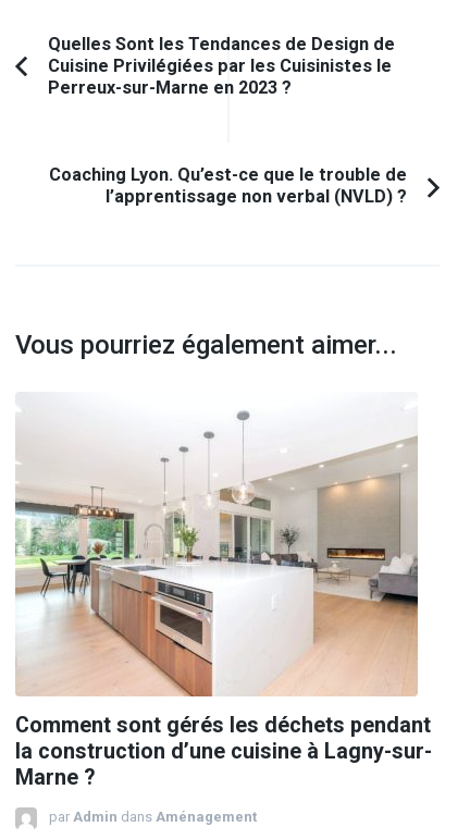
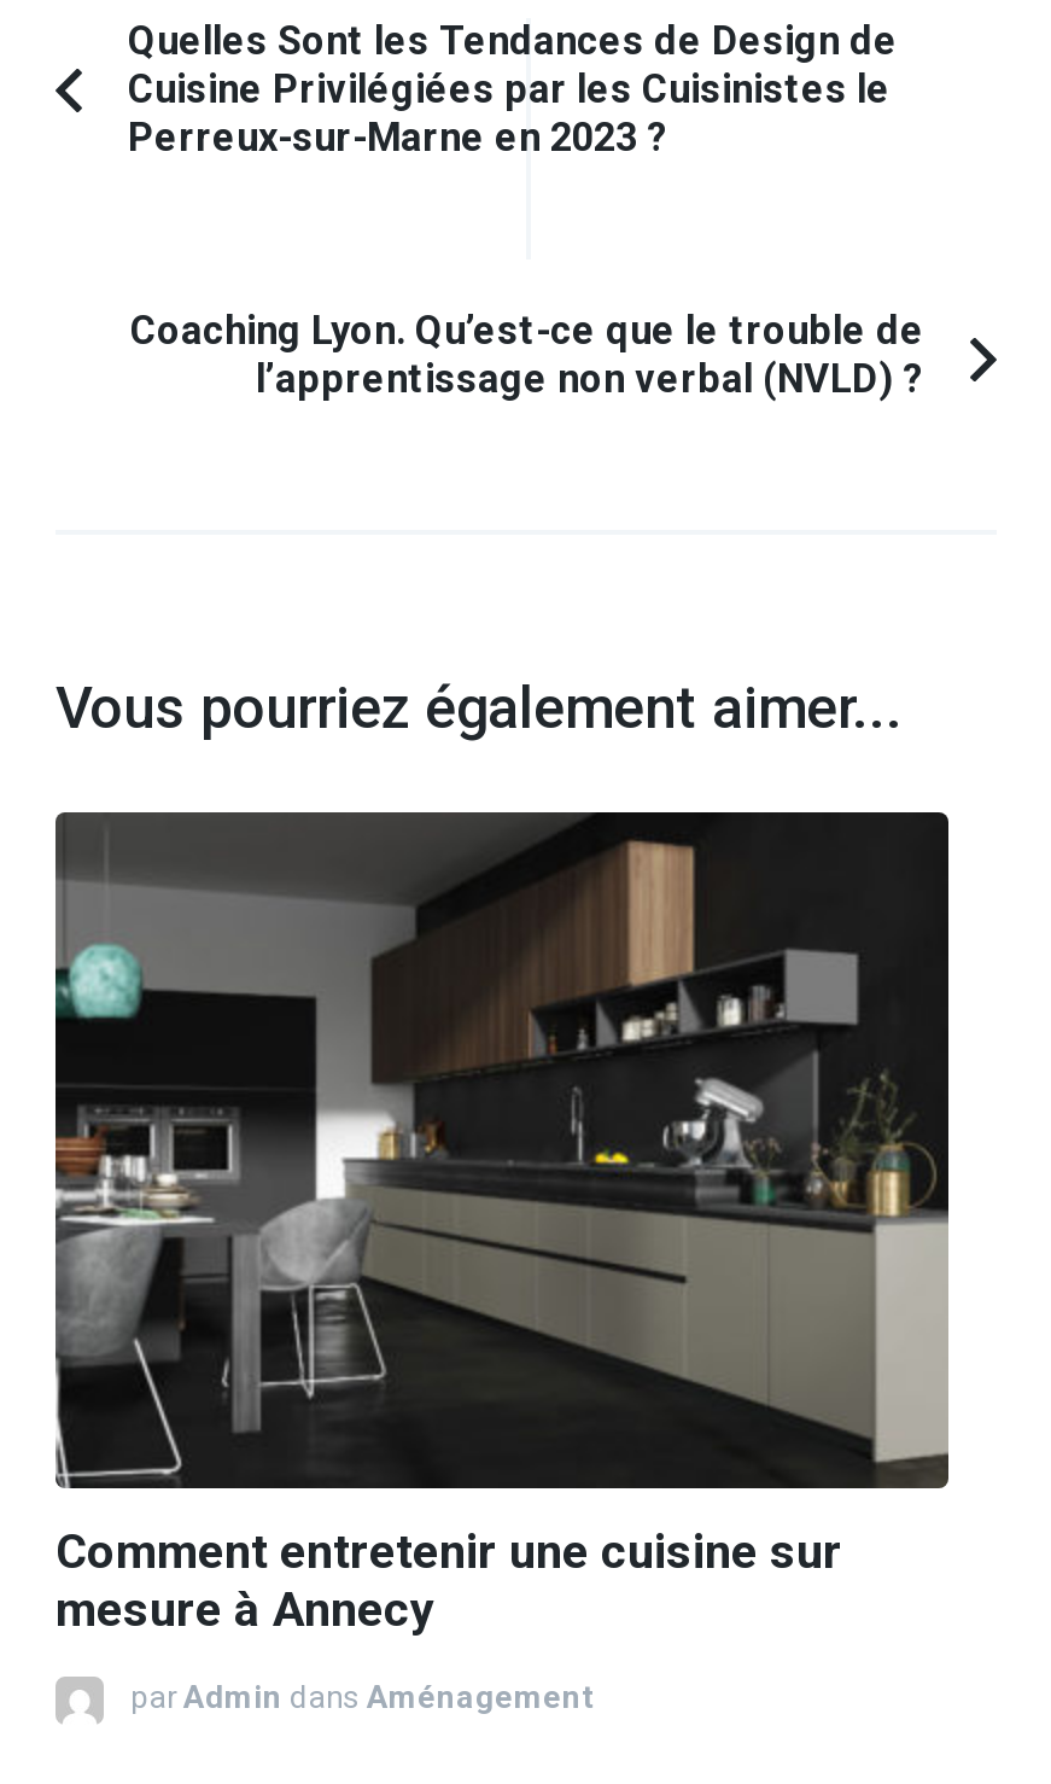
- [image]
- Comment sont gérés les déchets pendant
- la construction d’une cuisine à Lagny-sur-
- Marne ?
+ [image]
+ Comment entretenir une cuisine sur
+ mesure à Annecy
